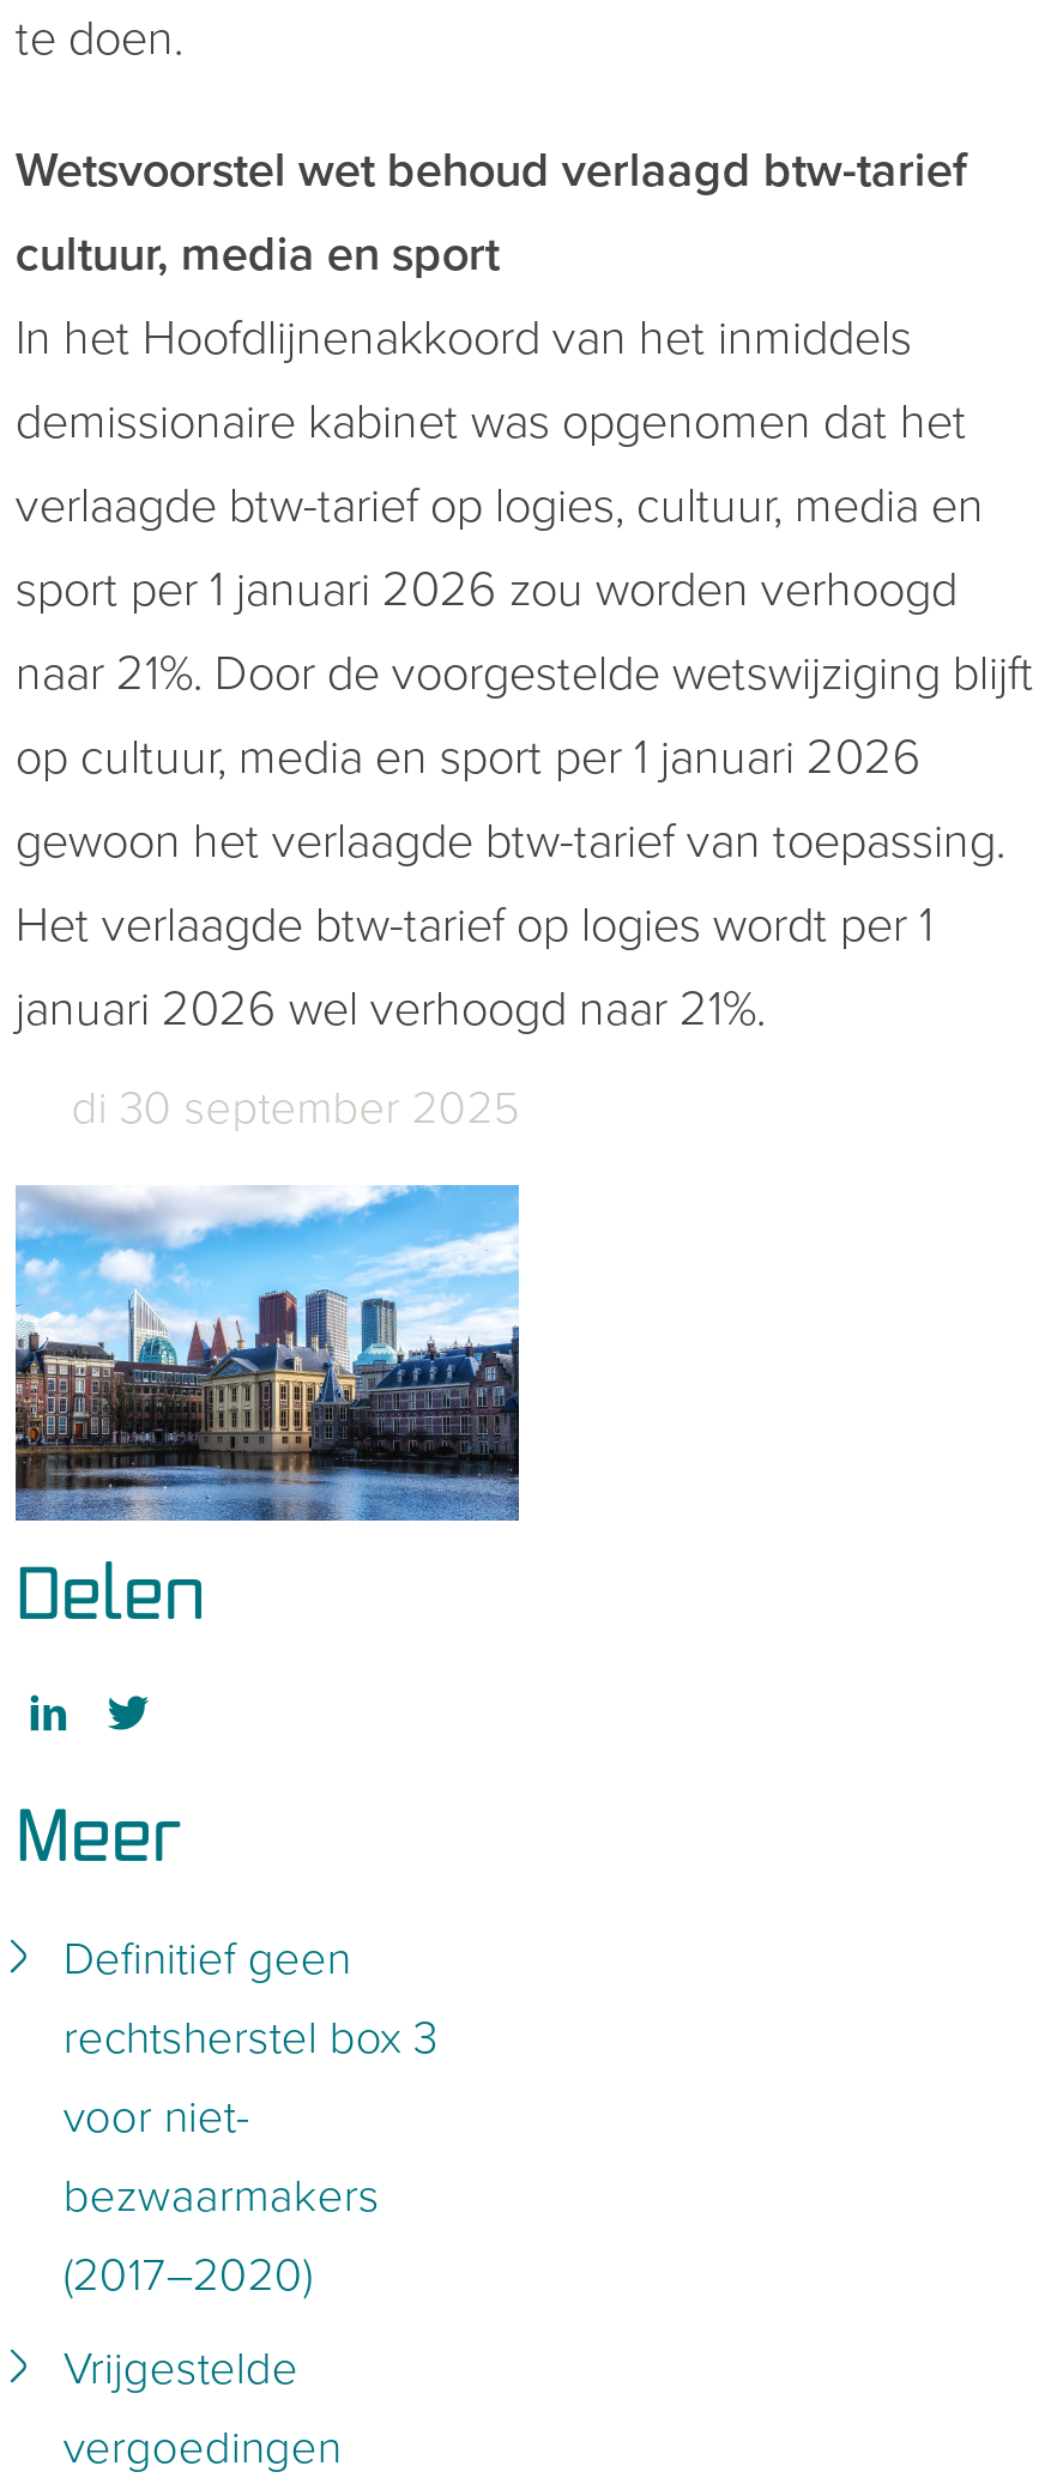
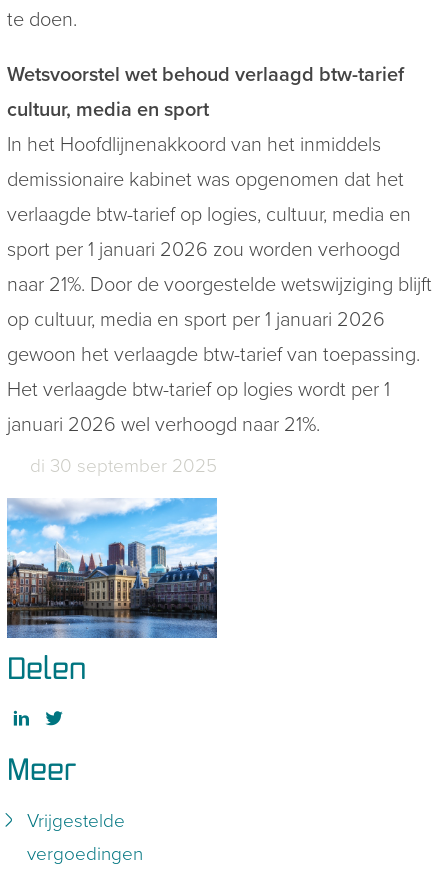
- Definitief geen
- rechtsherstel box 3
- voor niet-
- bezwaarmakers
- (2017–2020)
